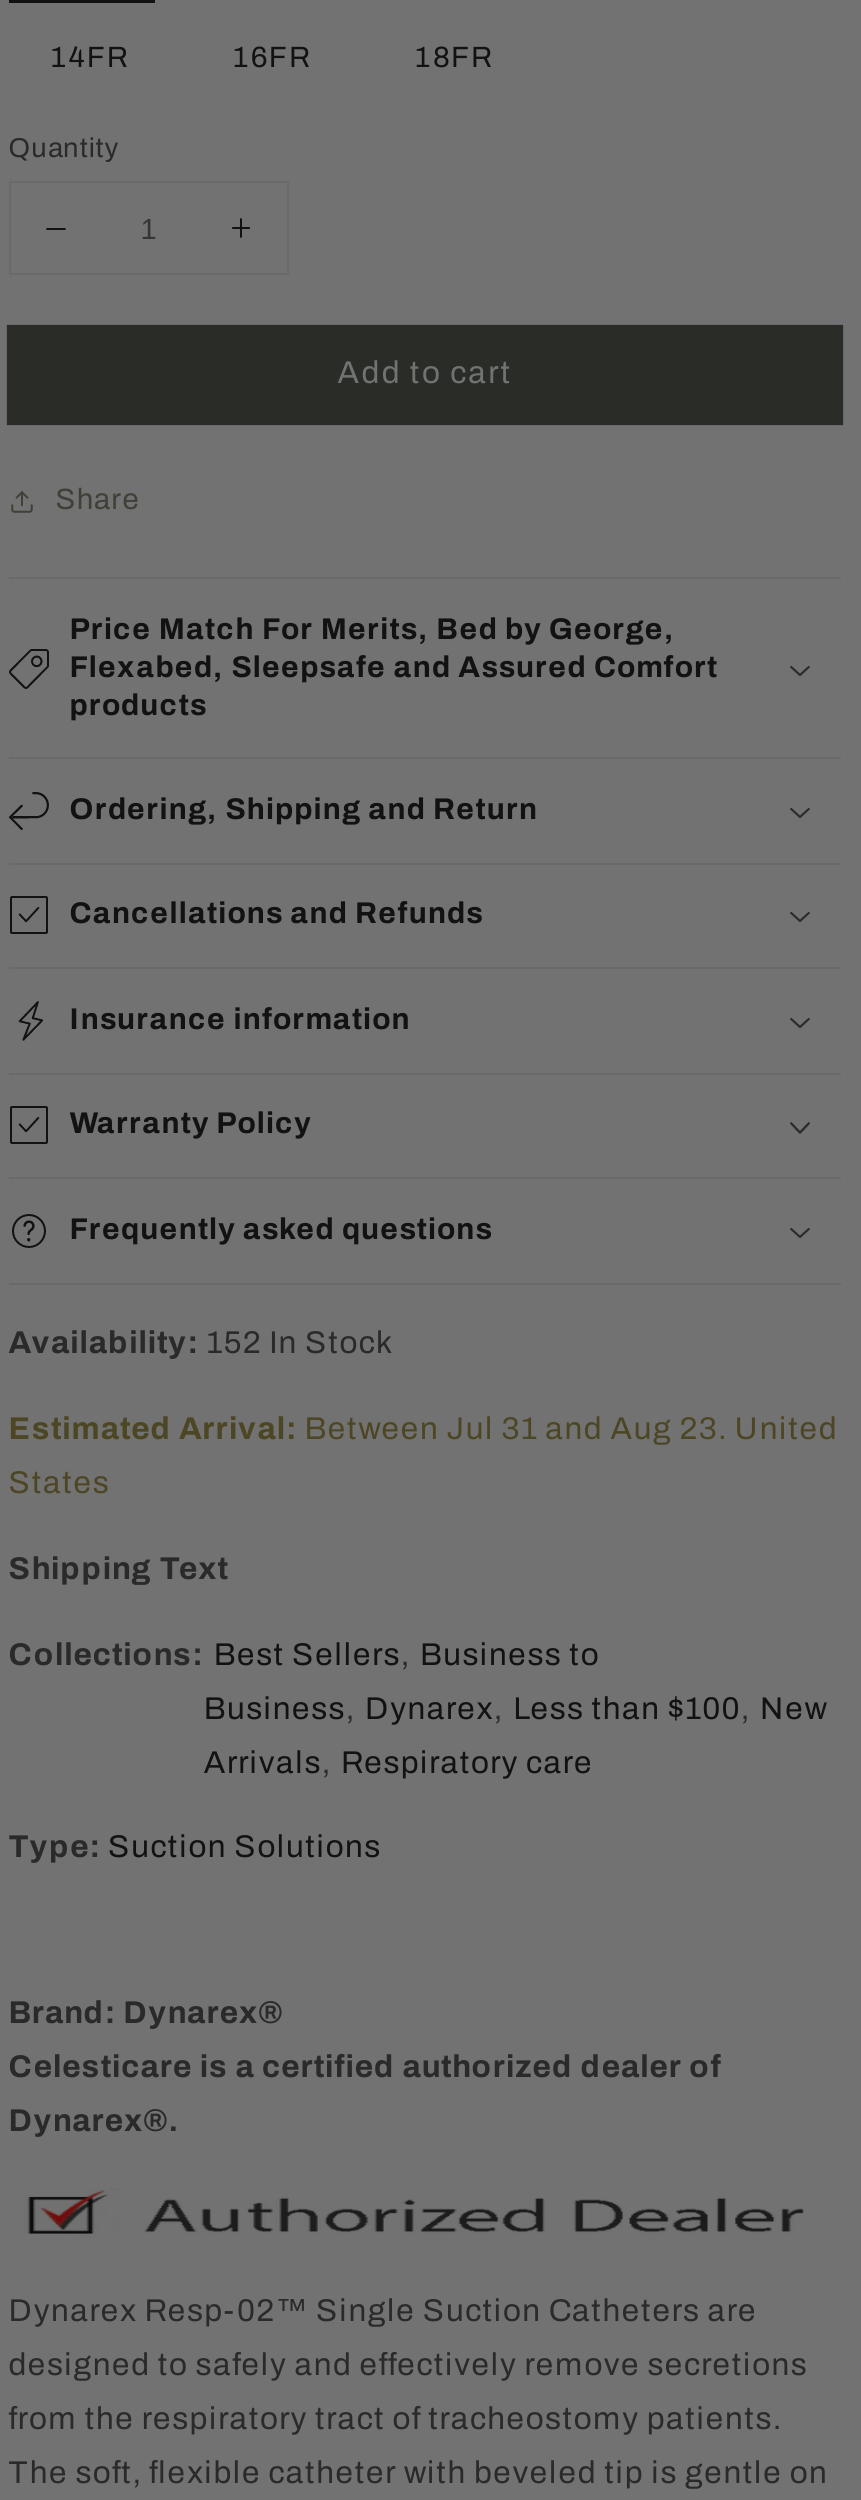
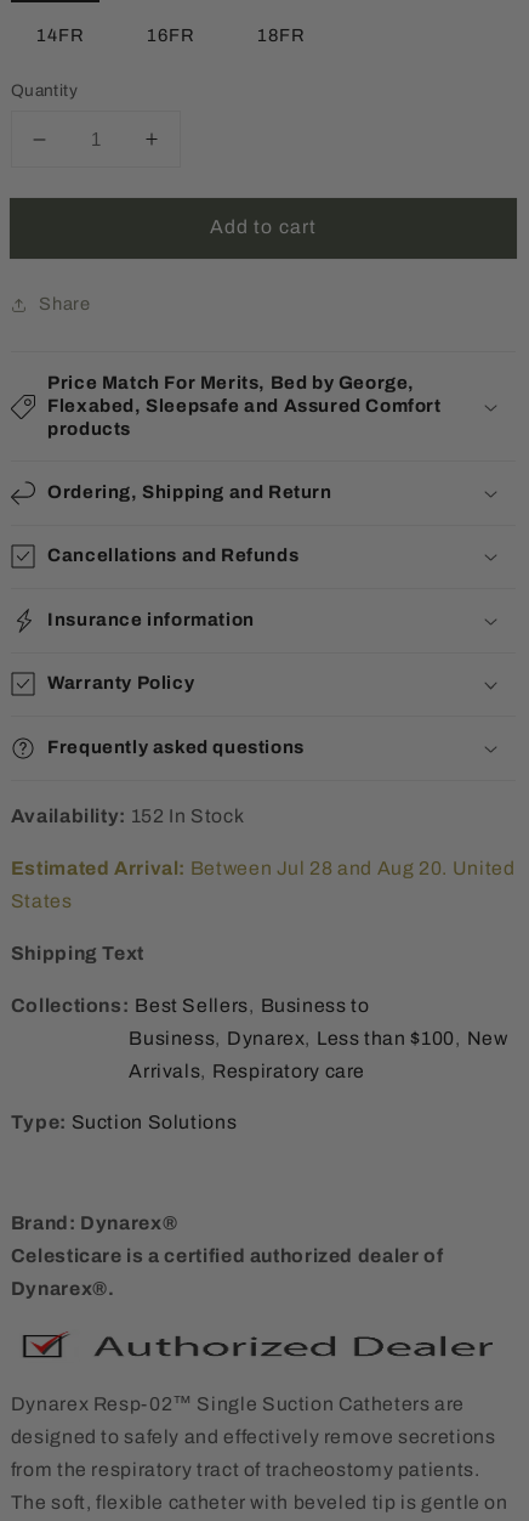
- Estimated Arrival: Between Jul 31 and Aug 23. United
+ Estimated Arrival: Between Jul 28 and Aug 20. United
